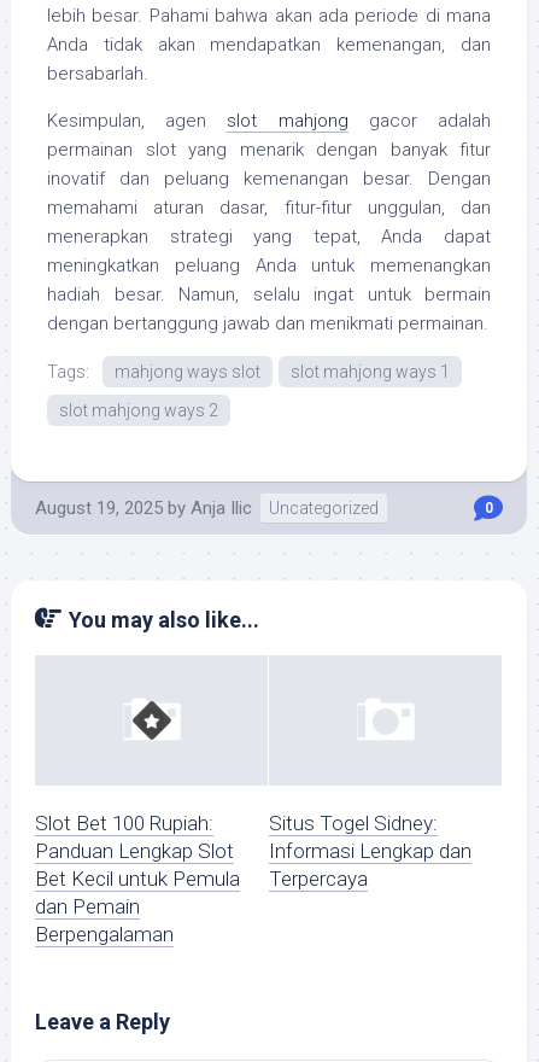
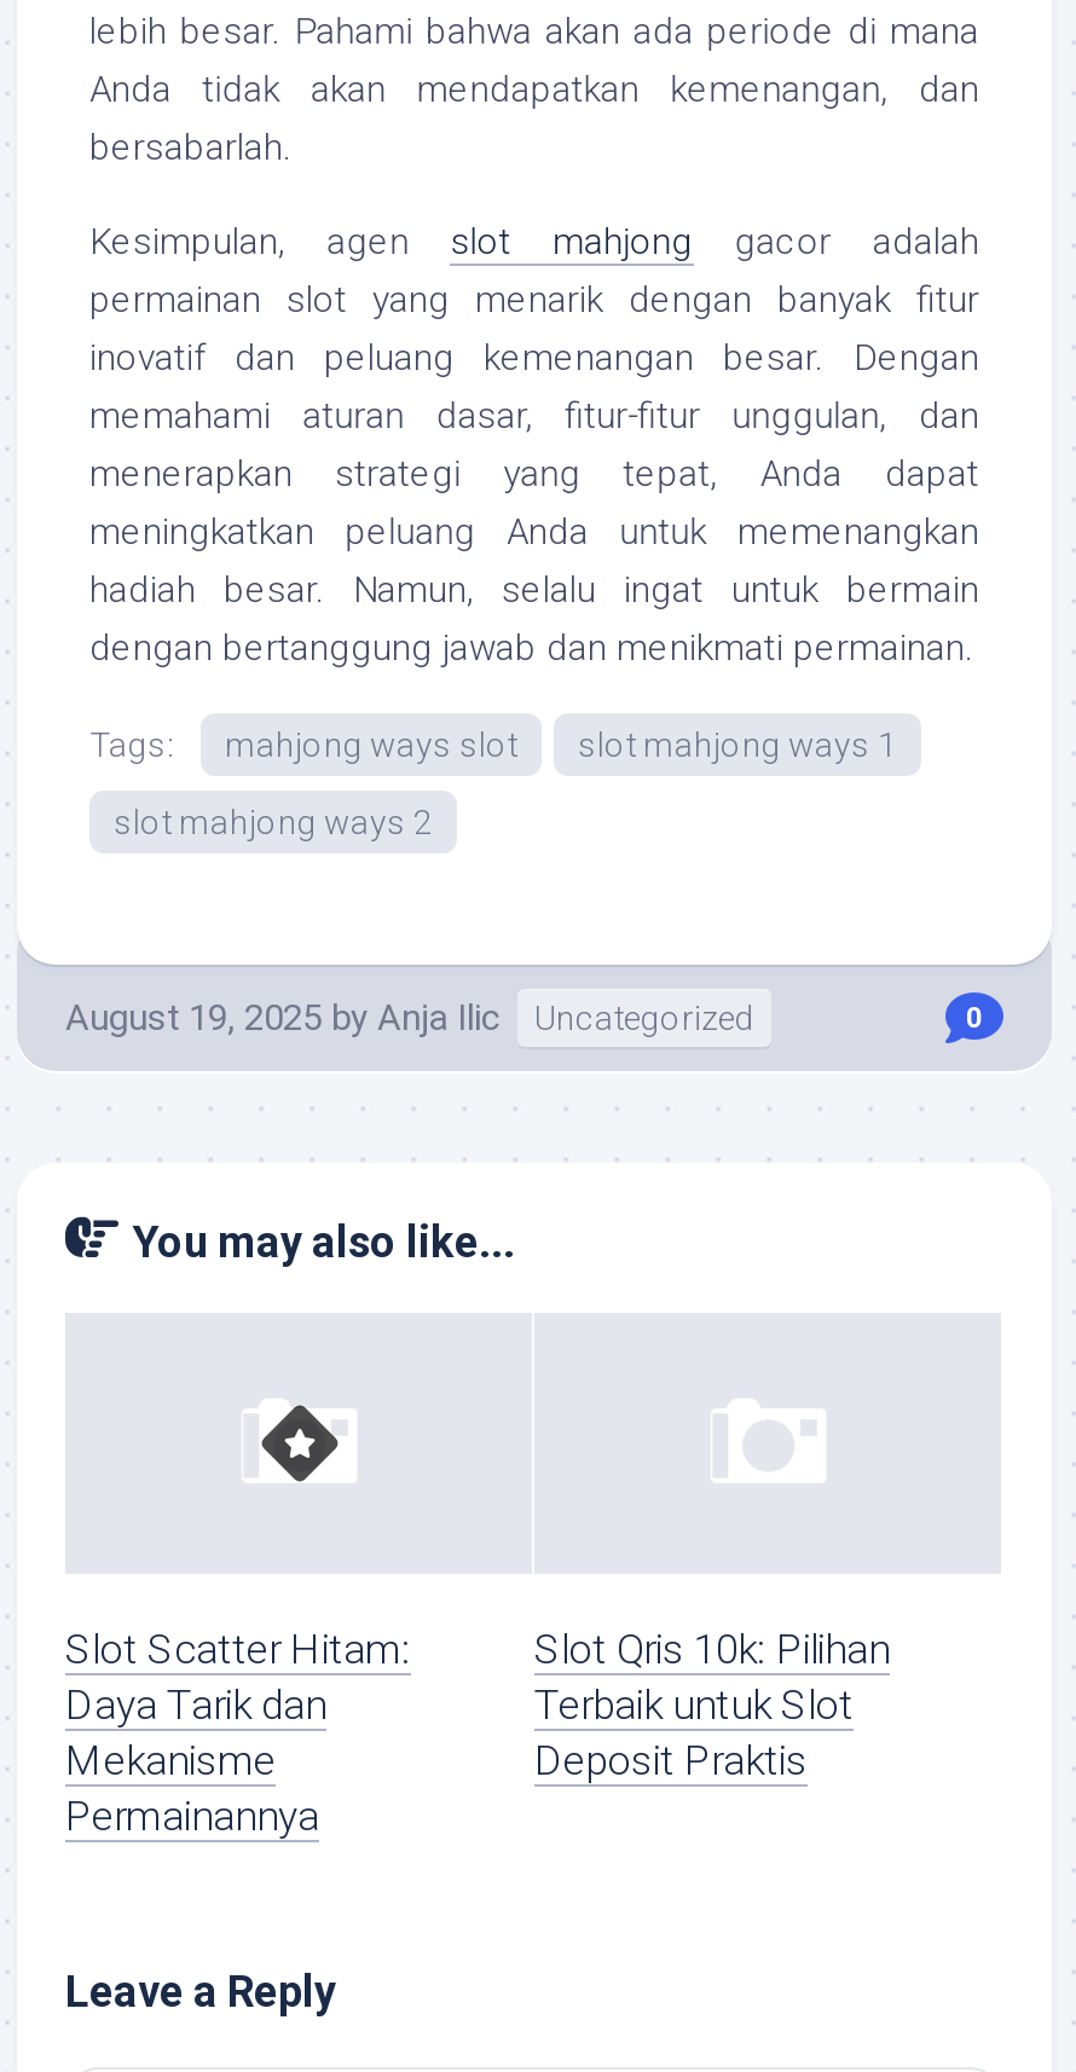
- Slot Bet 100 Rupiah:
- Panduan Lengkap Slot
- Bet Kecil untuk Pemula
- dan Pemain
- Berpengalaman
+ Slot Scatter Hitam:
+ Daya Tarik dan
+ Mekanisme
+ Permainannya

- Situs Togel Sidney:
- Informasi Lengkap dan
- Terpercaya
+ Slot Qris 10k: Pilihan
+ Terbaik untuk Slot
+ Deposit Praktis
